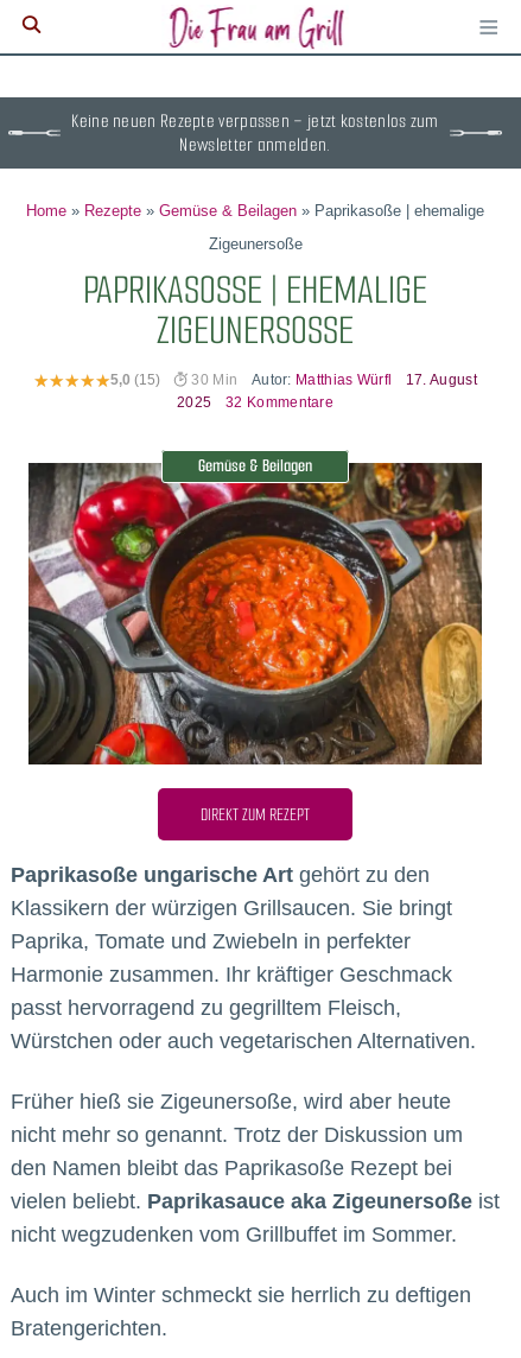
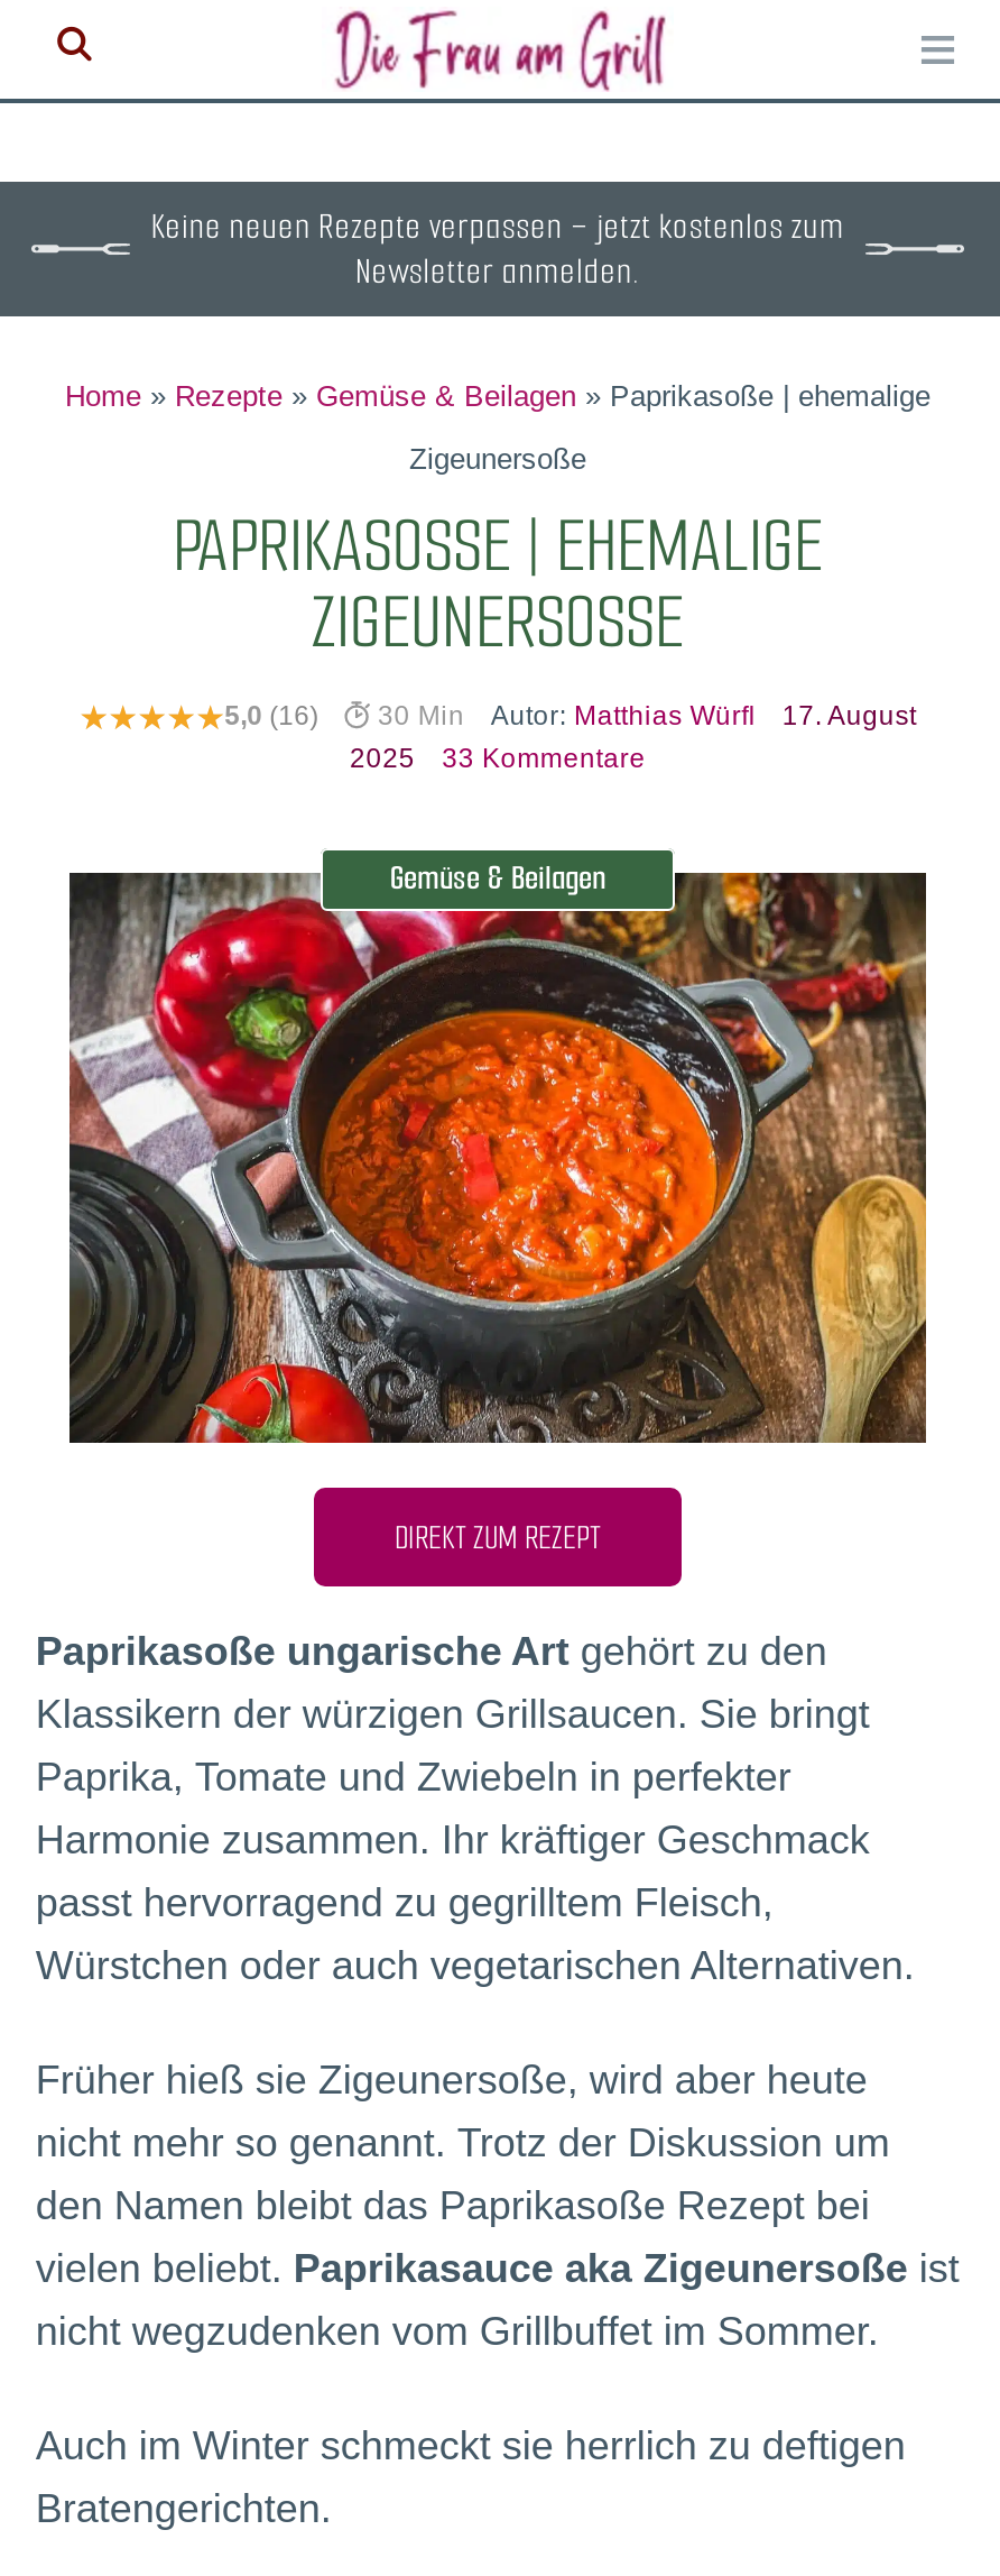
- 5,0 (15) 30 Min Autor: Matthias Würfl 17. August
+ 5,0 (16) 30 Min Autor: Matthias Würfl 17. August

- 2025 32 Kommentare
+ 2025 33 Kommentare
